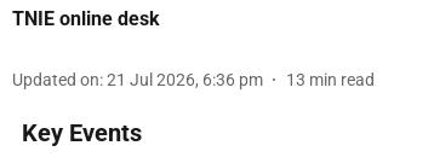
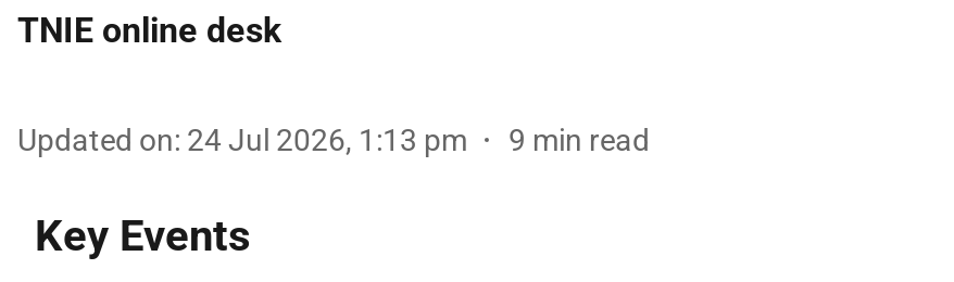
- Updated on: 21 Jul 2026, 6:36 pm
+ Updated on: 24 Jul 2026, 1:13 pm

- 13 min read
+ 9 min read
